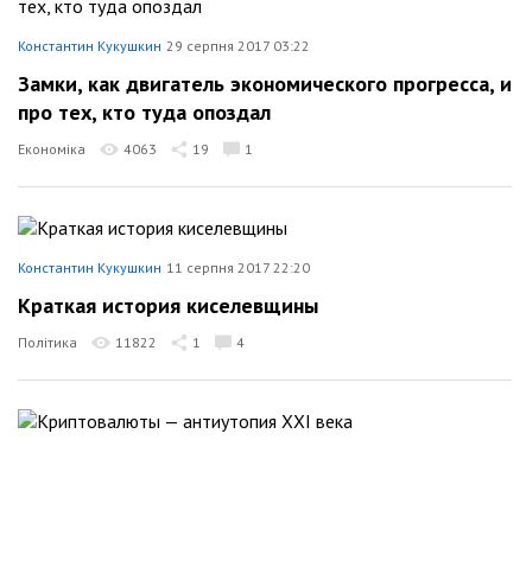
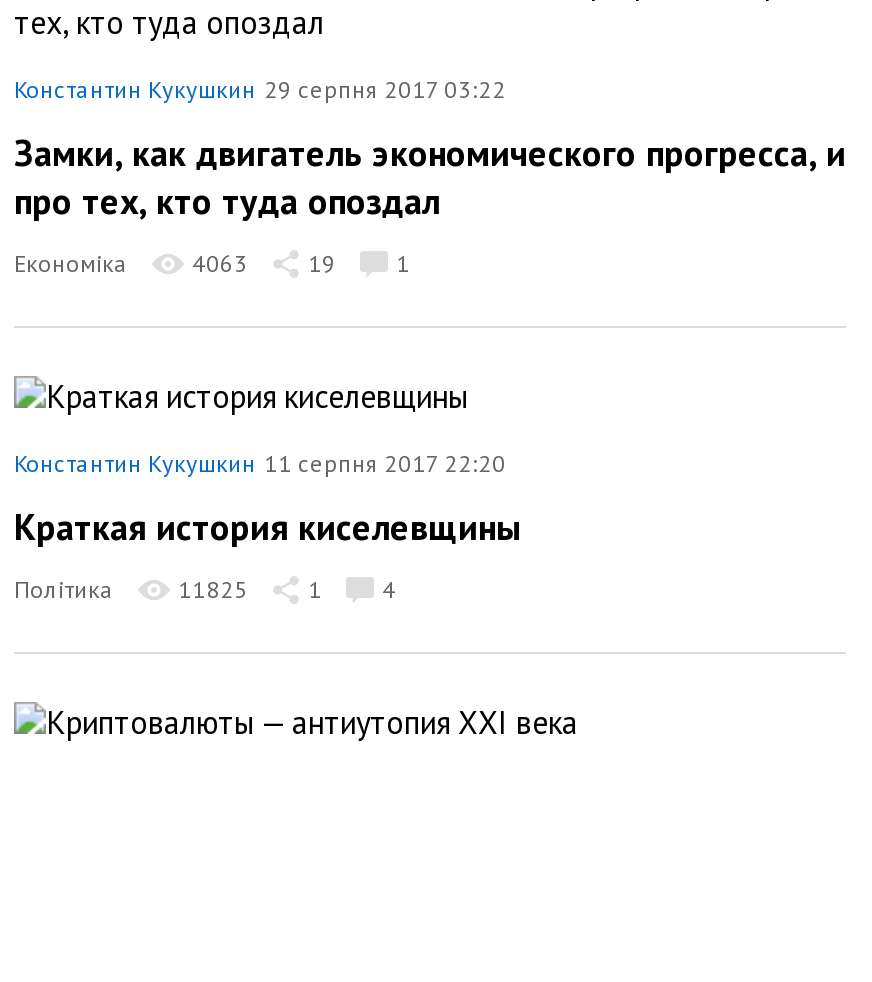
- 11822 1 4
+ 11825 1 4
